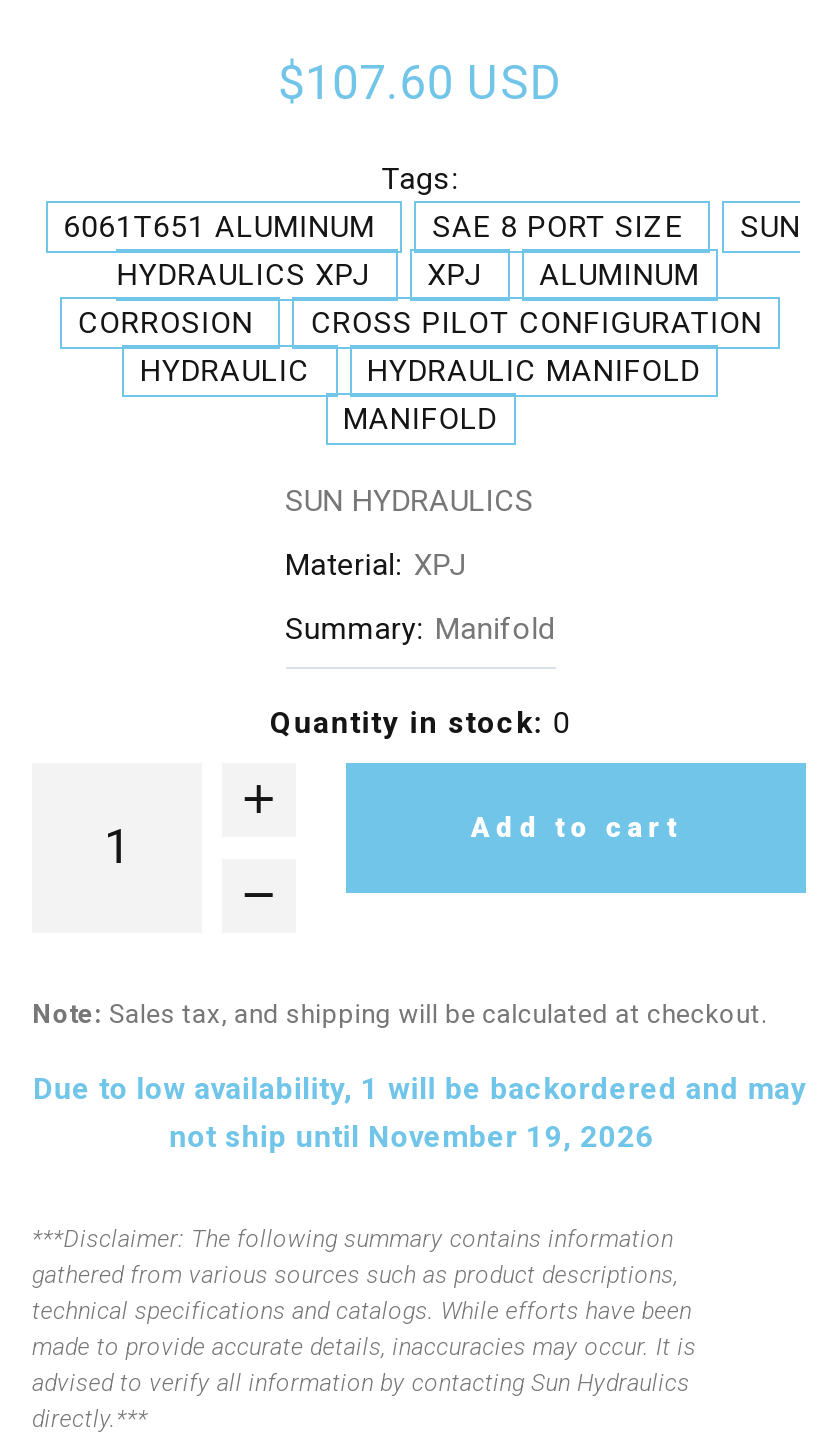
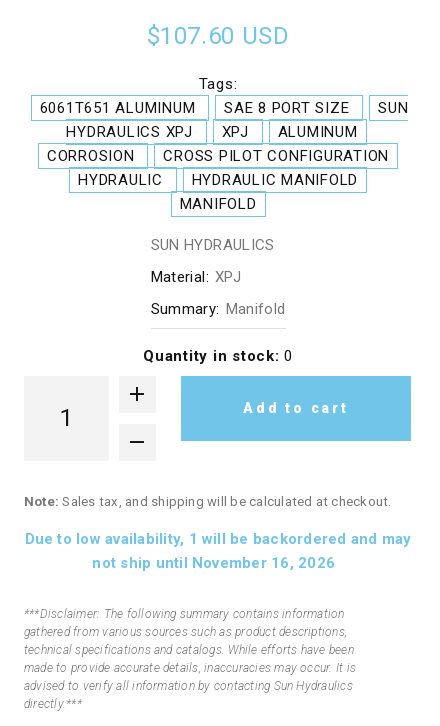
- not ship until November 19, 2026
+ not ship until November 16, 2026
